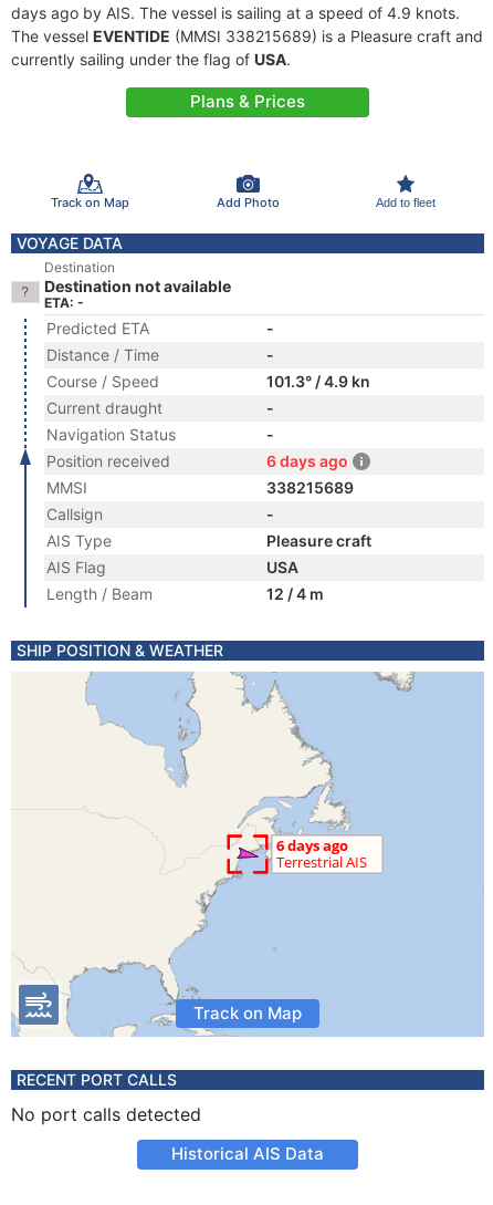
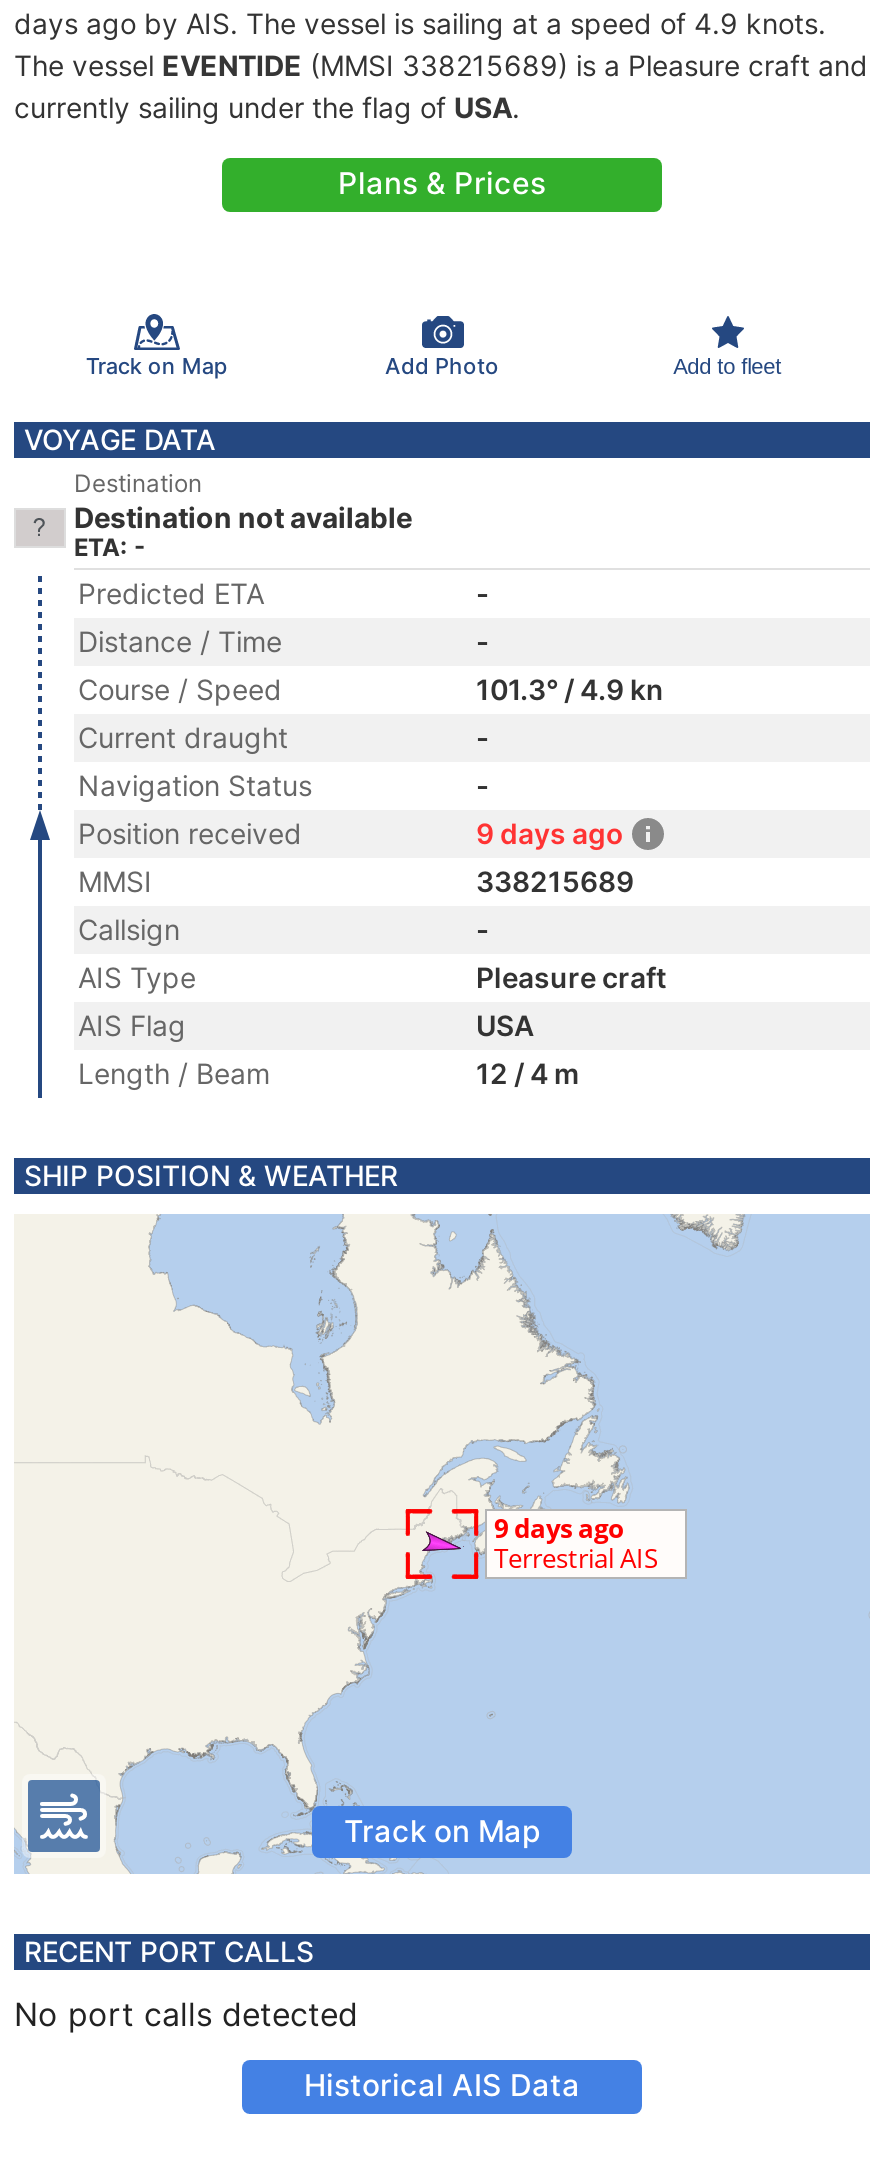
- 6 days ago
+ 9 days ago
